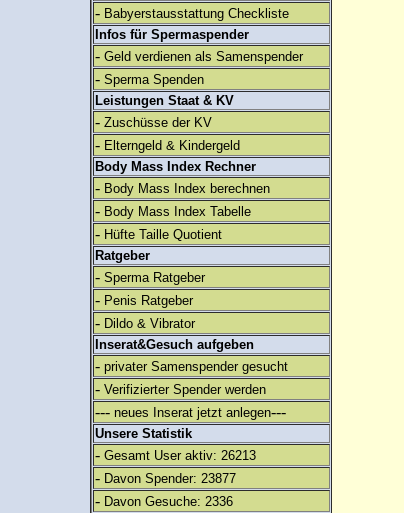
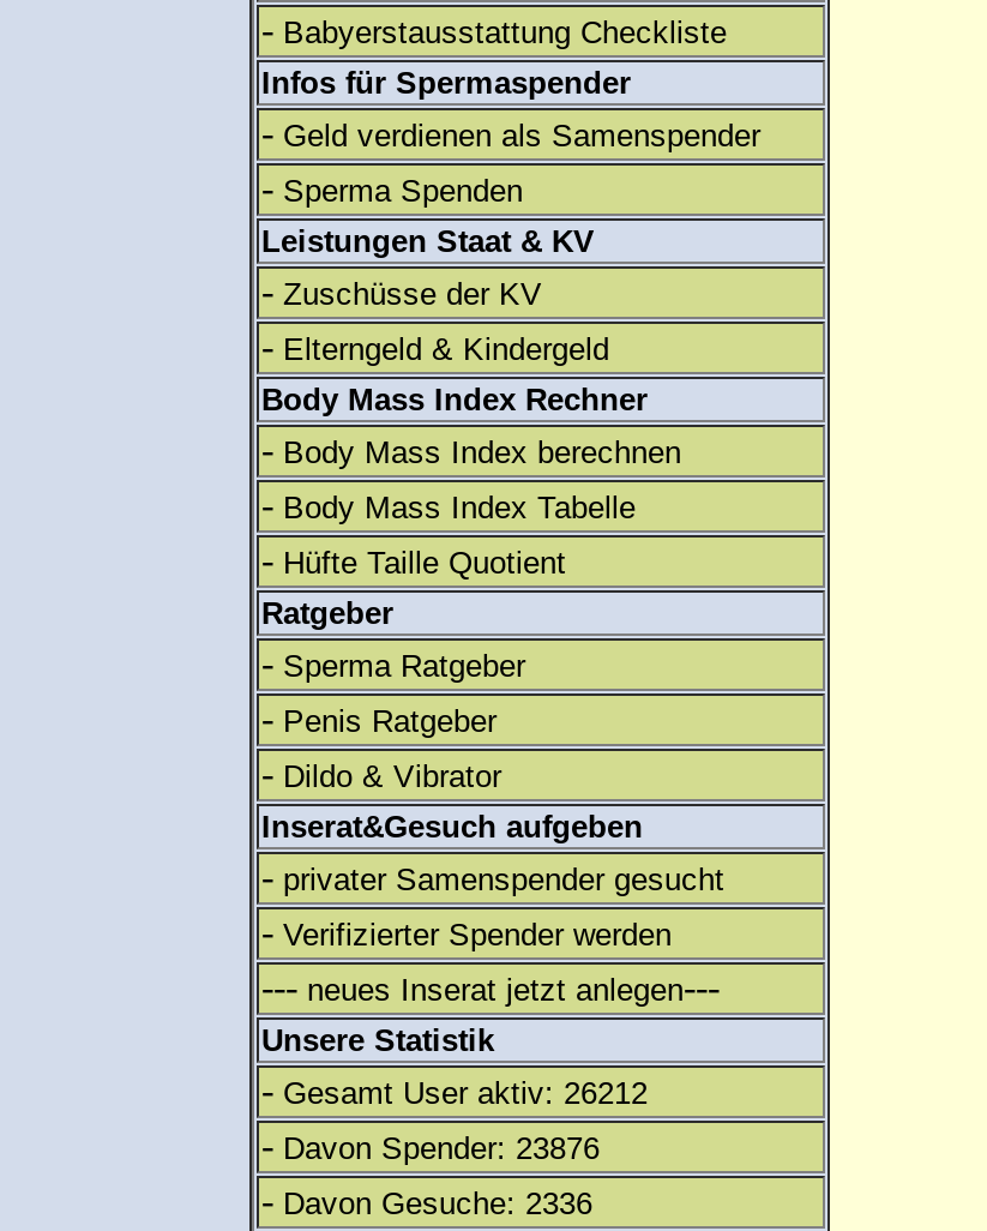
- - Gesamt User aktiv: 26213
+ - Gesamt User aktiv: 26212

- - Davon Spender: 23877
+ - Davon Spender: 23876
